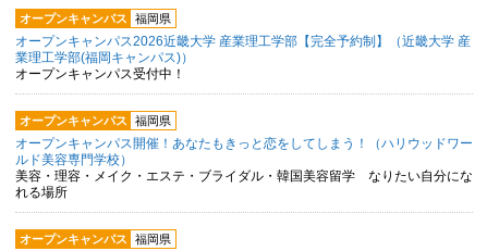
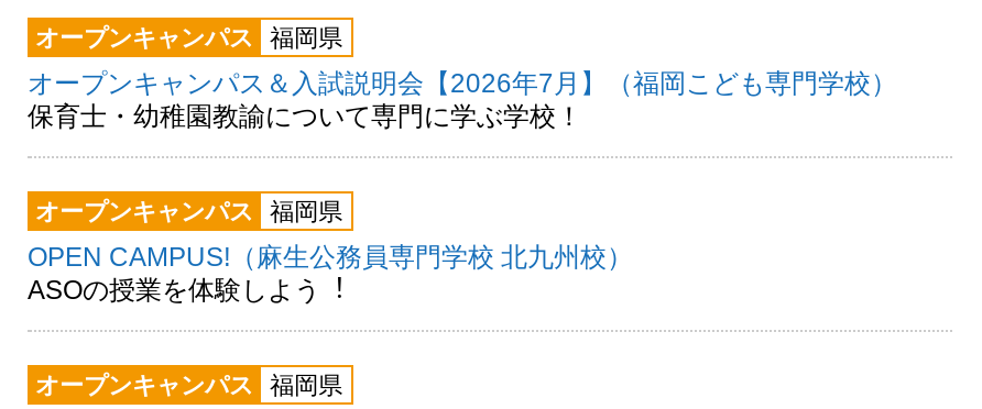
- オープンキャンパス2026近畿大学 産業理工学部【完全予約制】（近畿大学 産
- 業理工学部(福岡キャンパス)）
- オープンキャンパス受付中！
+ オープンキャンパス＆入試説明会【2026年7月】（福岡こども専門学校）
+ 保育士・幼稚園教諭について専門に学ぶ学校！

- オープンキャンパス開催！あなたもきっと恋をしてしまう！（ハリウッドワー
- ルド美容専門学校）
- 美容・理容・メイク・エステ・ブライダル・韓国美容留学 なりたい⾃分にな
- れる場所
+ OPEN CAMPUS!（麻生公務員専門学校 北九州校）
+ ASOの授業を体験しよう︕
